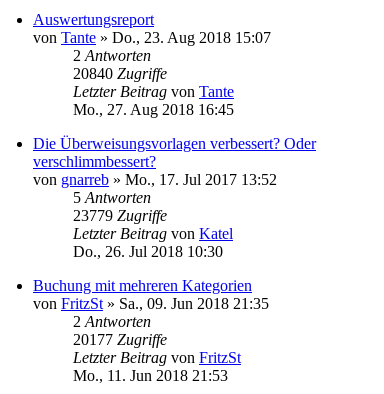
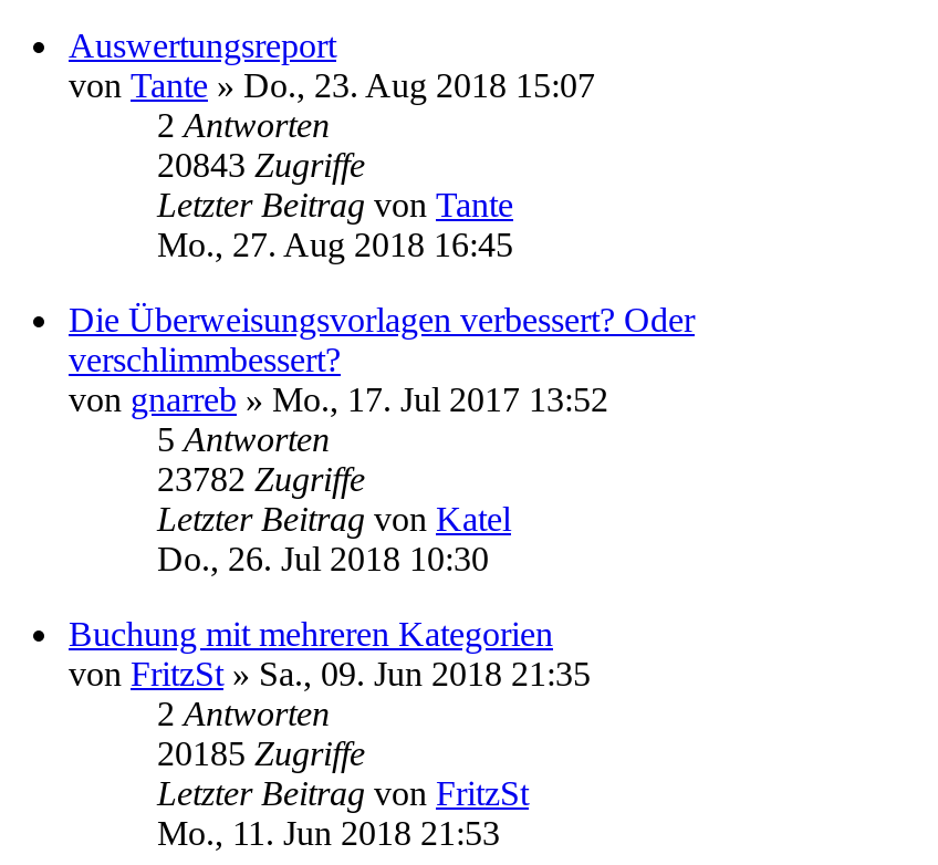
- 20840 Zugriffe
+ 20843 Zugriffe

- 23779 Zugriffe
+ 23782 Zugriffe

- 20177 Zugriffe
+ 20185 Zugriffe
